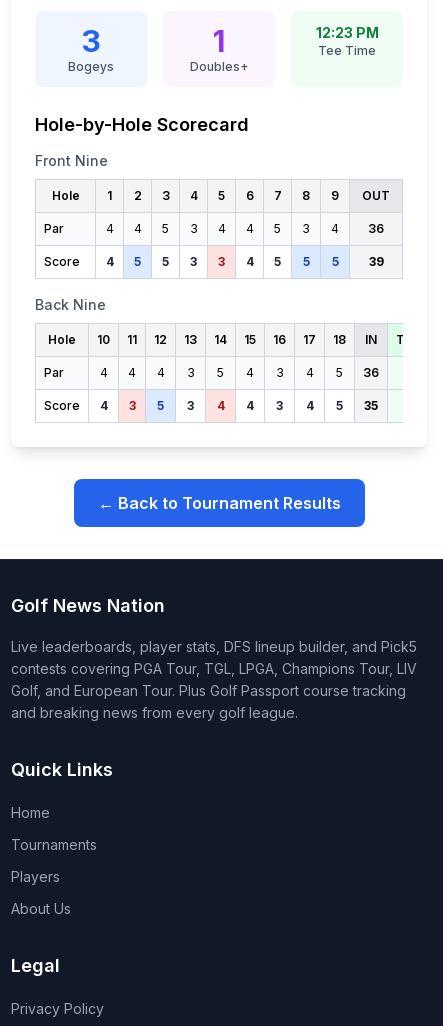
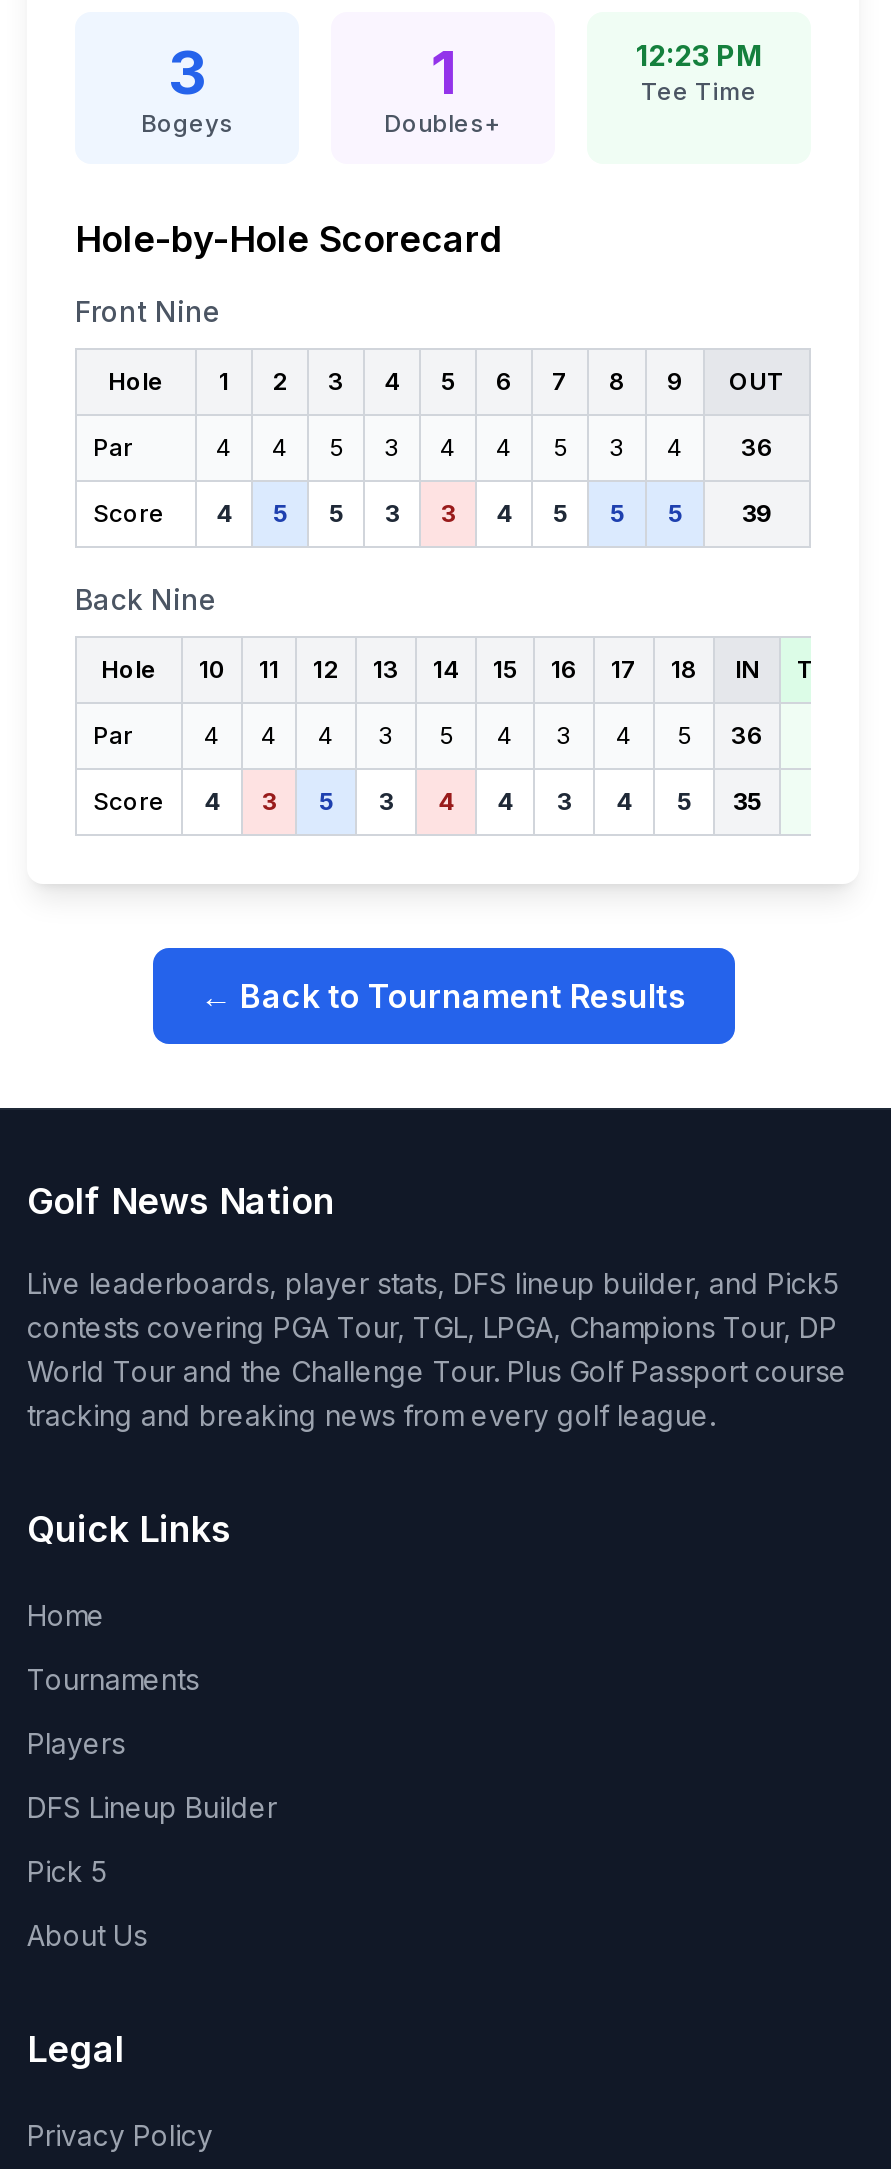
- contests covering PGA Tour, TGL, LPGA, Champions Tour, LIV
- Golf, and European Tour. Plus Golf Passport course tracking
- and breaking news from every golf league.
+ contests covering PGA Tour, TGL, LPGA, Champions Tour, DP
+ World Tour and the Challenge Tour. Plus Golf Passport course
+ tracking and breaking news from every golf league.

+ DFS Lineup Builder
+ Pick 5
